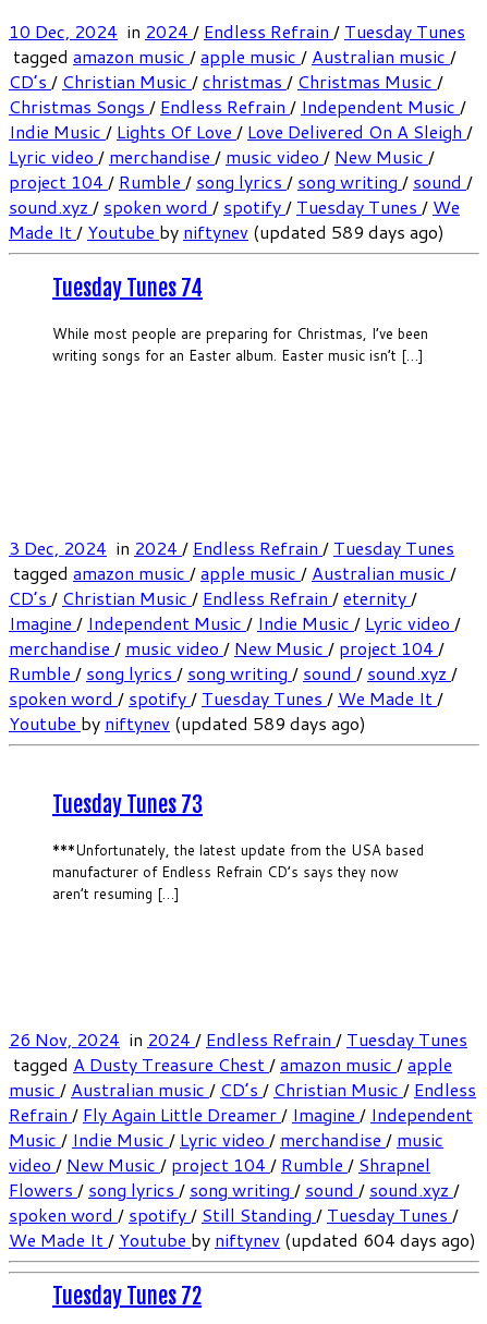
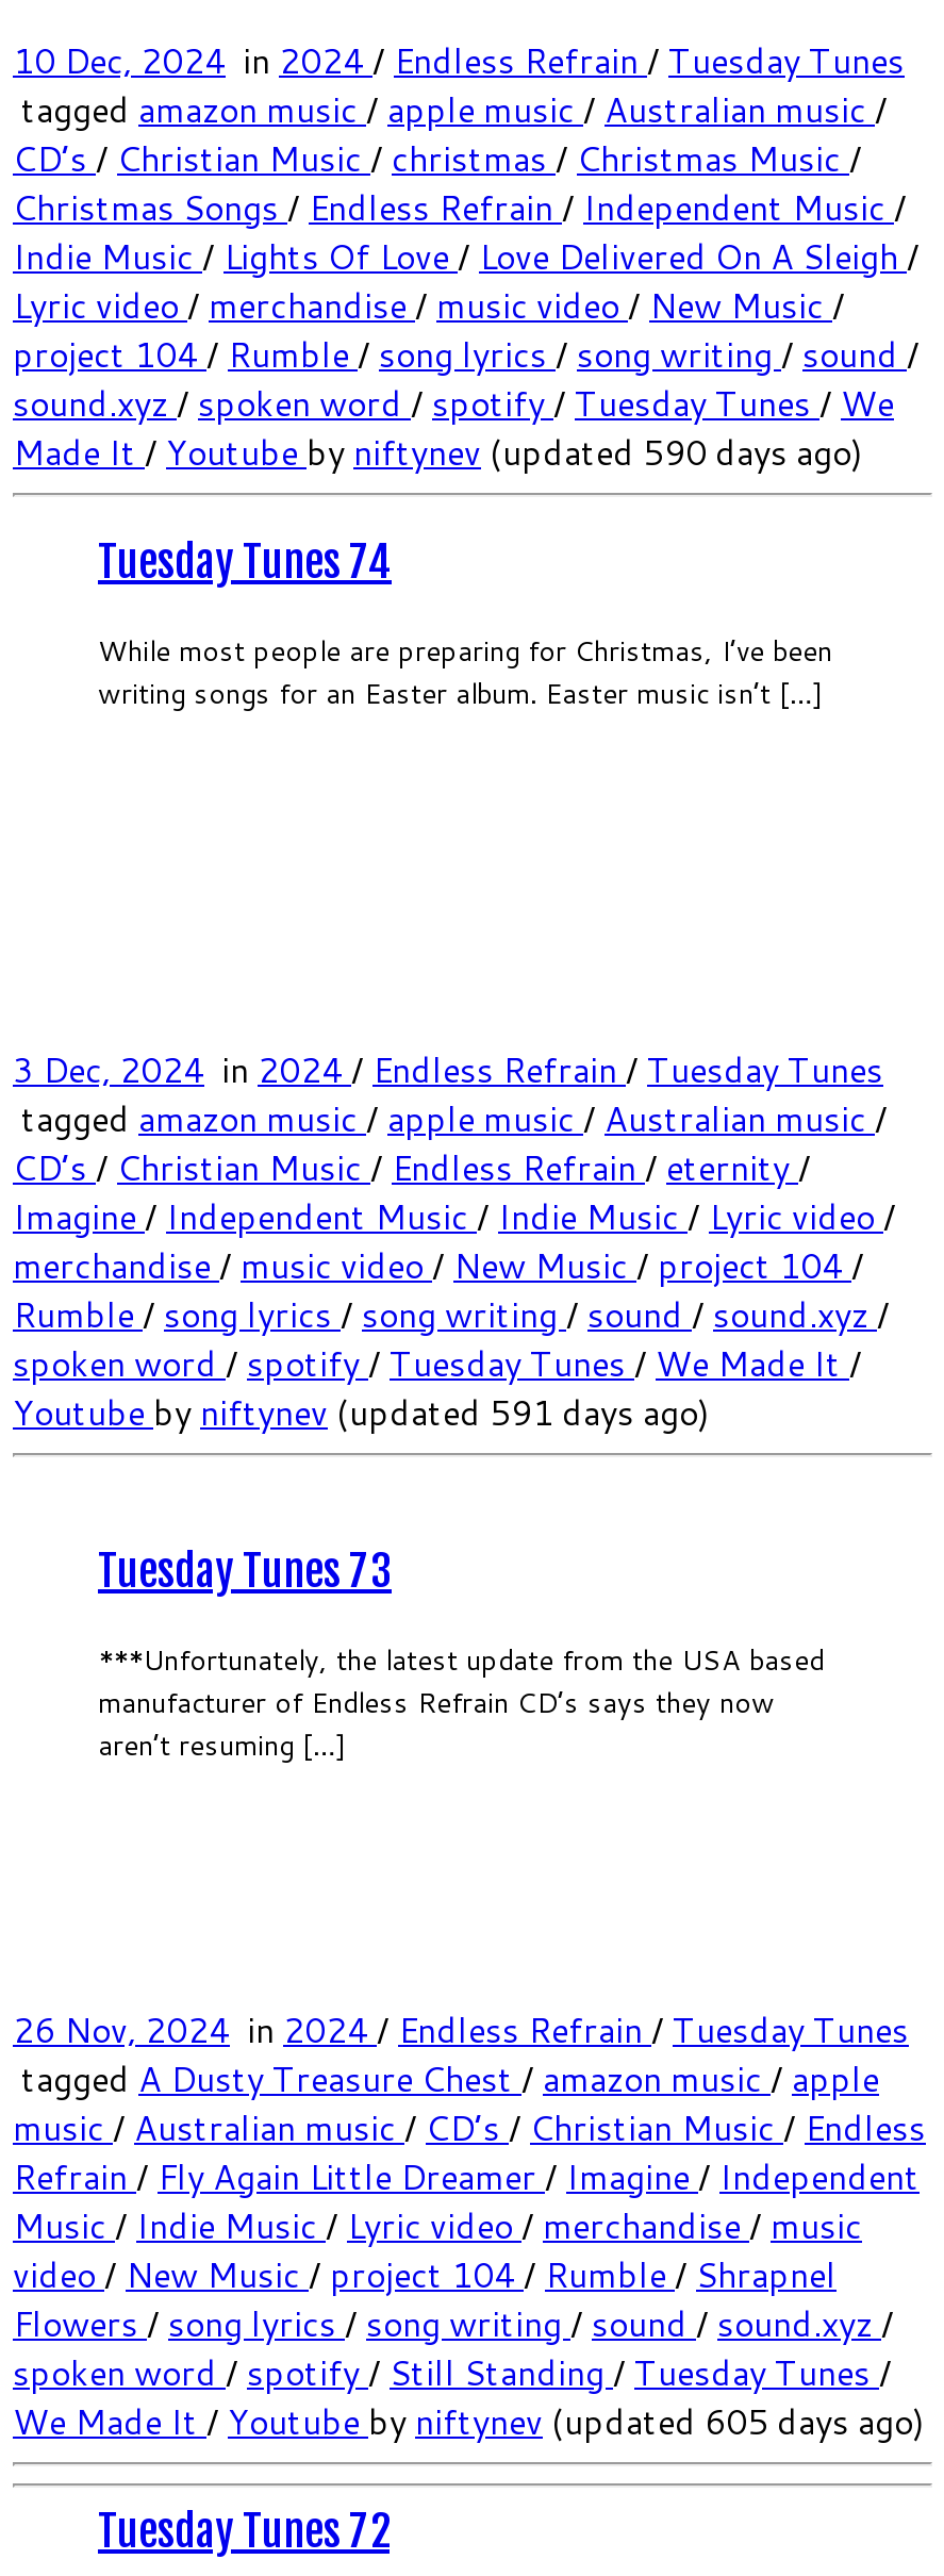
- Made It / Youtube by niftynev (updated 589 days ago)
+ Made It / Youtube by niftynev (updated 590 days ago)

- Youtube by niftynev (updated 589 days ago)
+ Youtube by niftynev (updated 591 days ago)

- We Made It / Youtube by niftynev (updated 604 days ago)
+ We Made It / Youtube by niftynev (updated 605 days ago)
